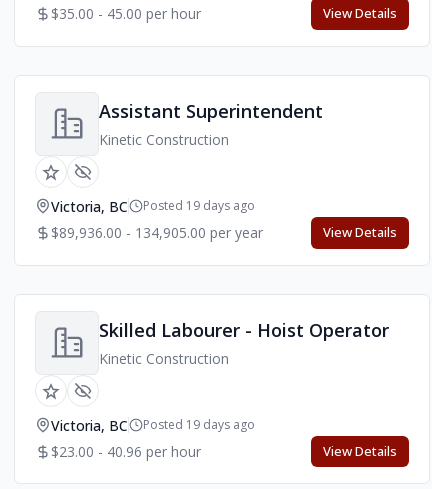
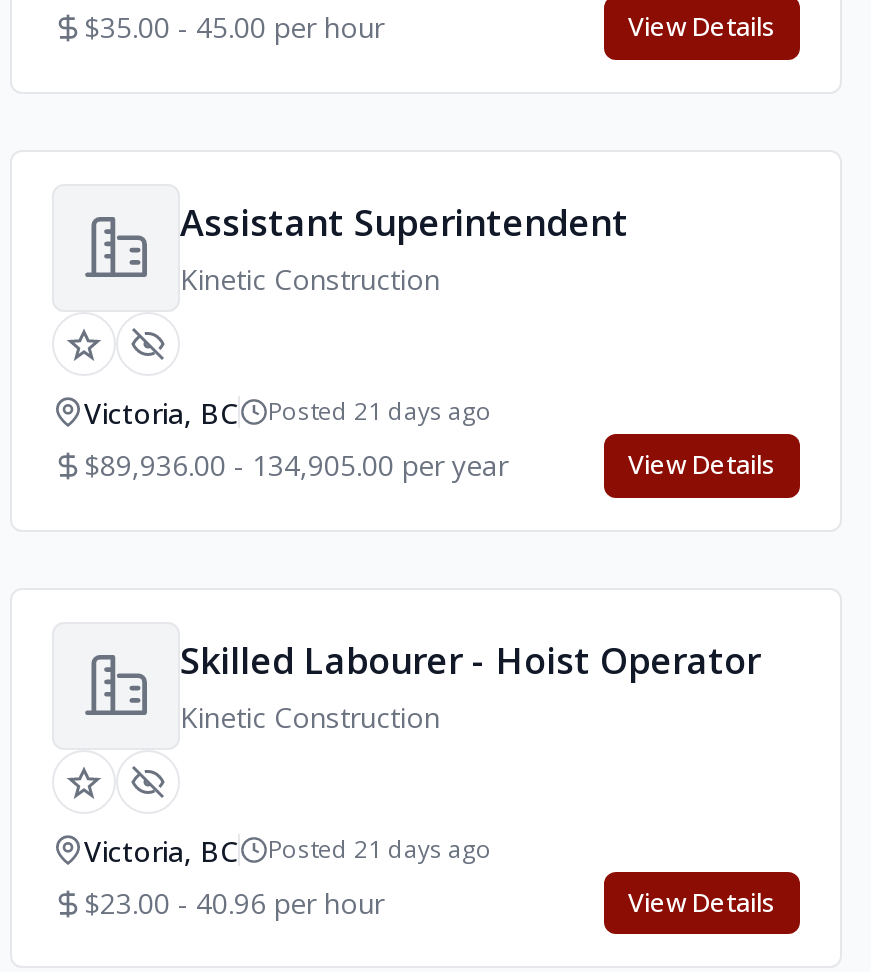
- Posted 19 days ago
+ Posted 21 days ago

- Posted 19 days ago
+ Posted 21 days ago
